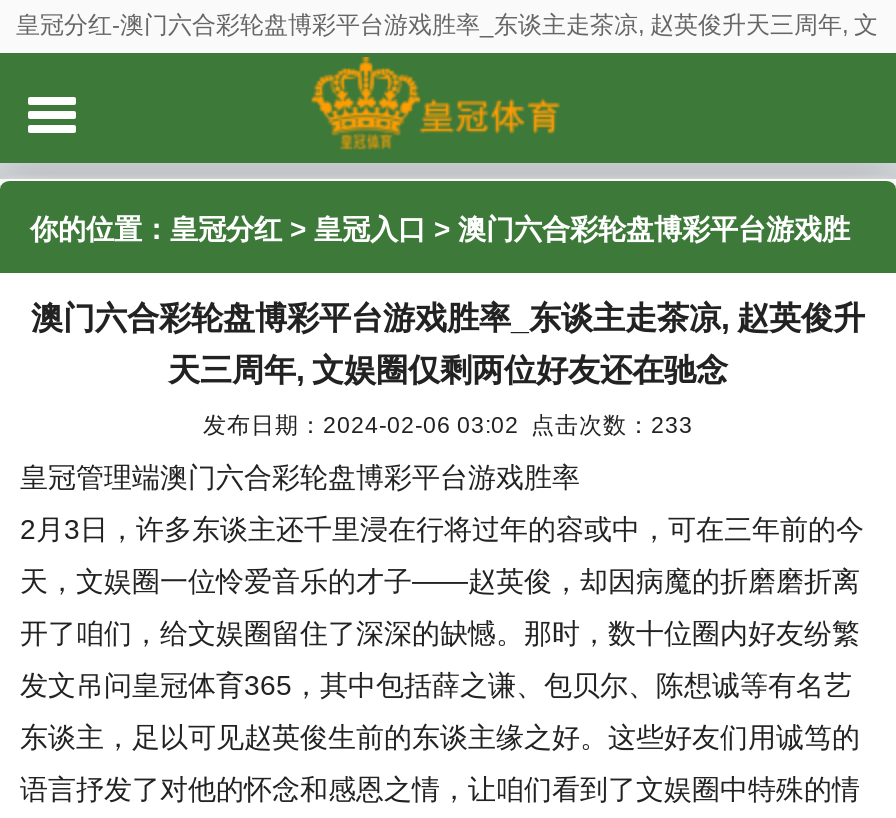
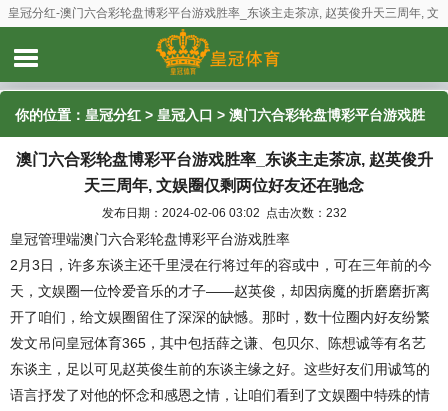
- 发布日期：2024-02-06 03:02 点击次数：233
+ 发布日期：2024-02-06 03:02 点击次数：232
